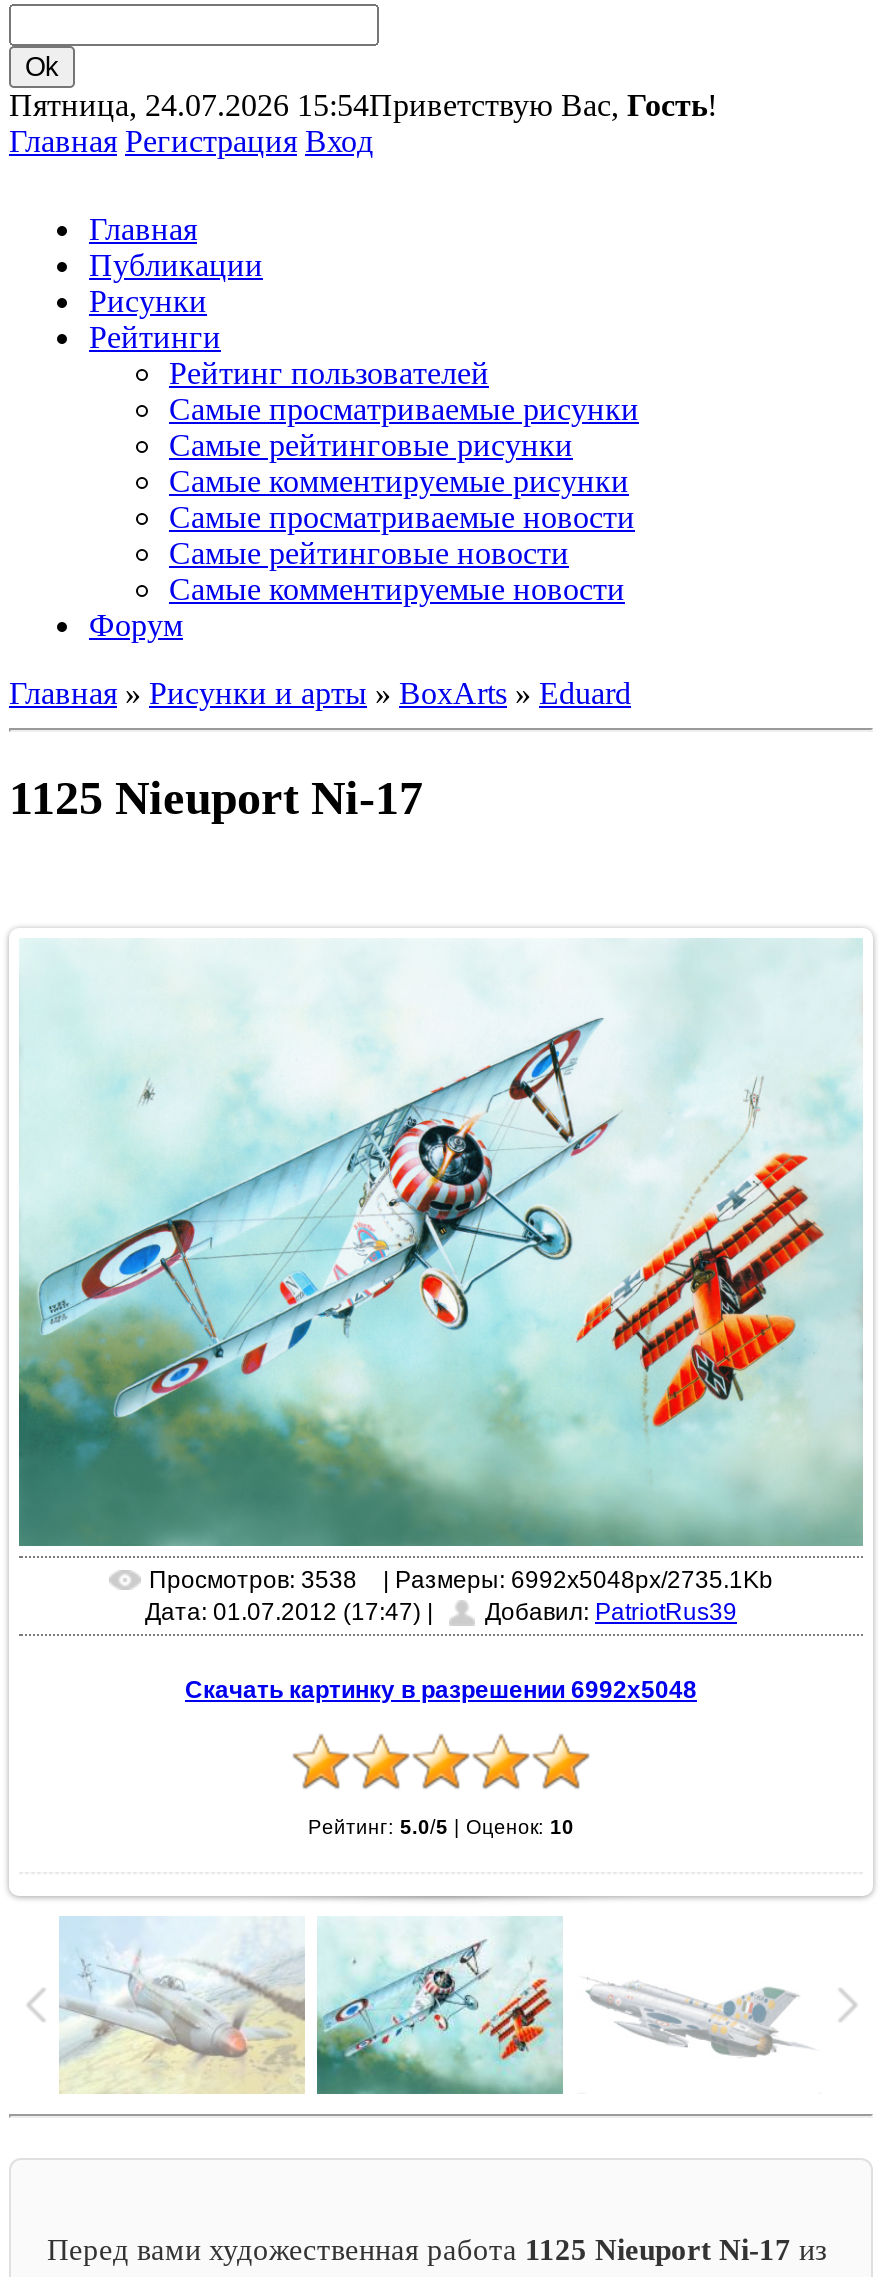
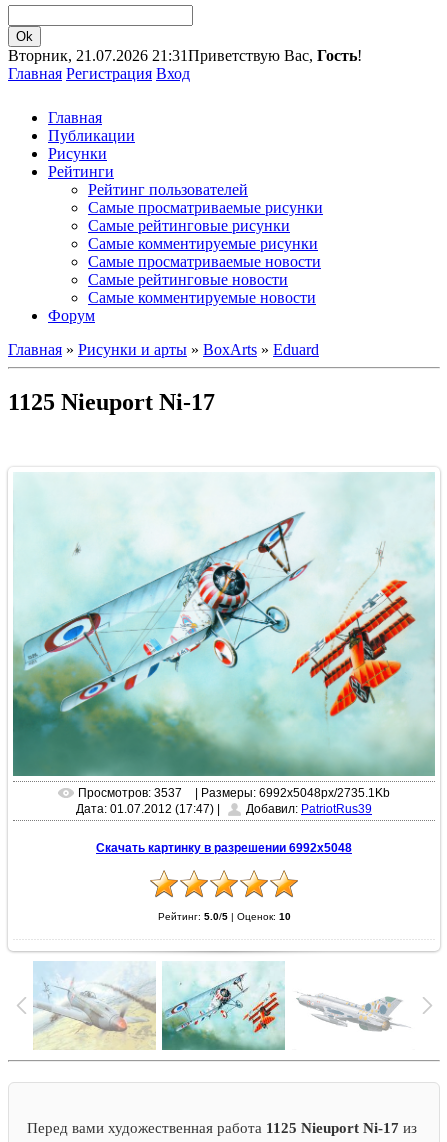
- Пятница, 24.07.2026 15:54Приветствую Вас, Гость!
+ Вторник, 21.07.2026 21:31Приветствую Вас, Гость!

- Просмотров: 3538
+ Просмотров: 3537
